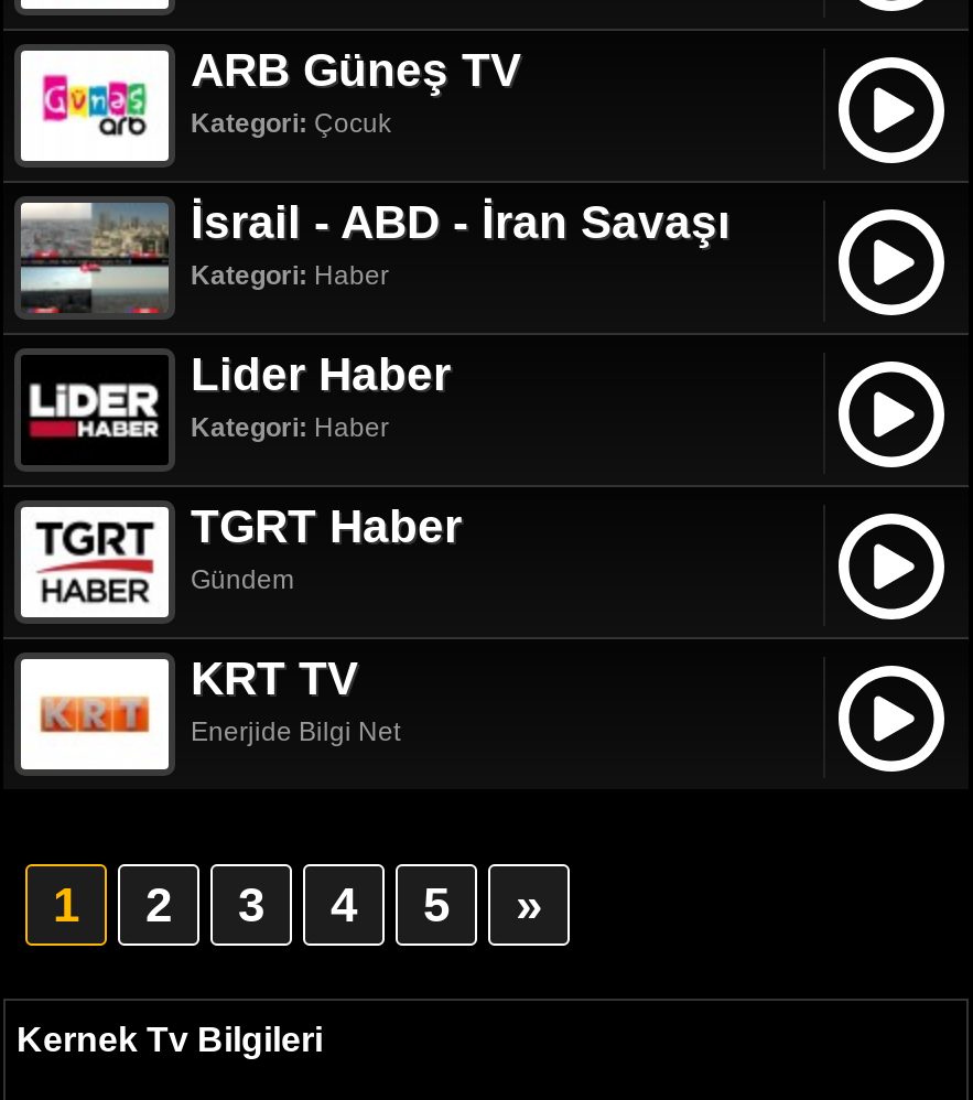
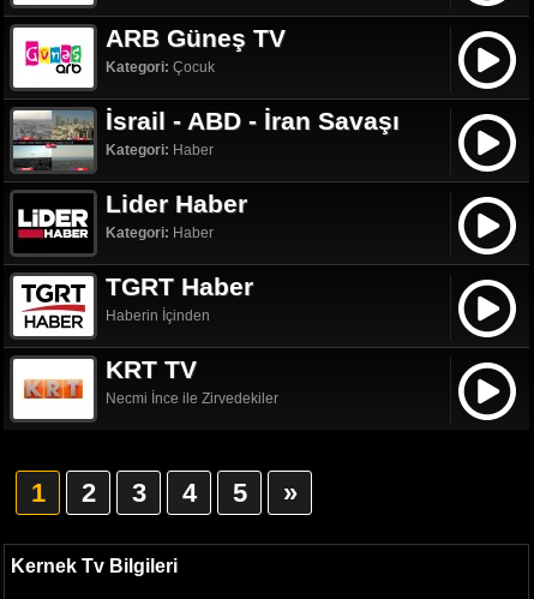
- Gündem
+ Haberin İçinden

- Enerjide Bilgi Net
+ Necmi İnce ile Zirvedekiler
